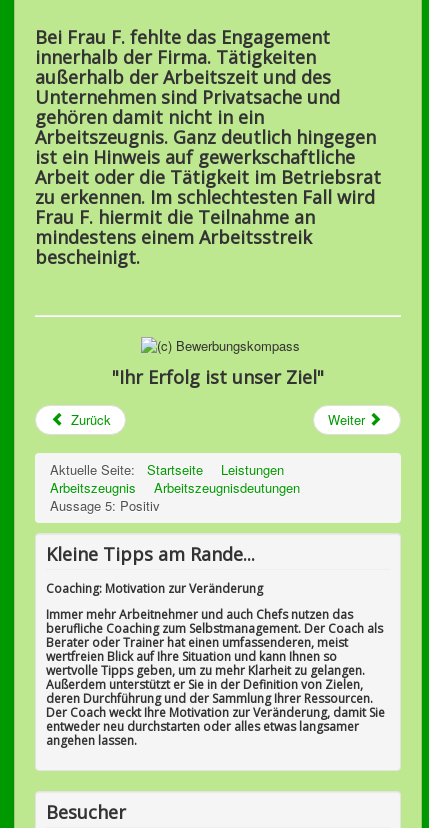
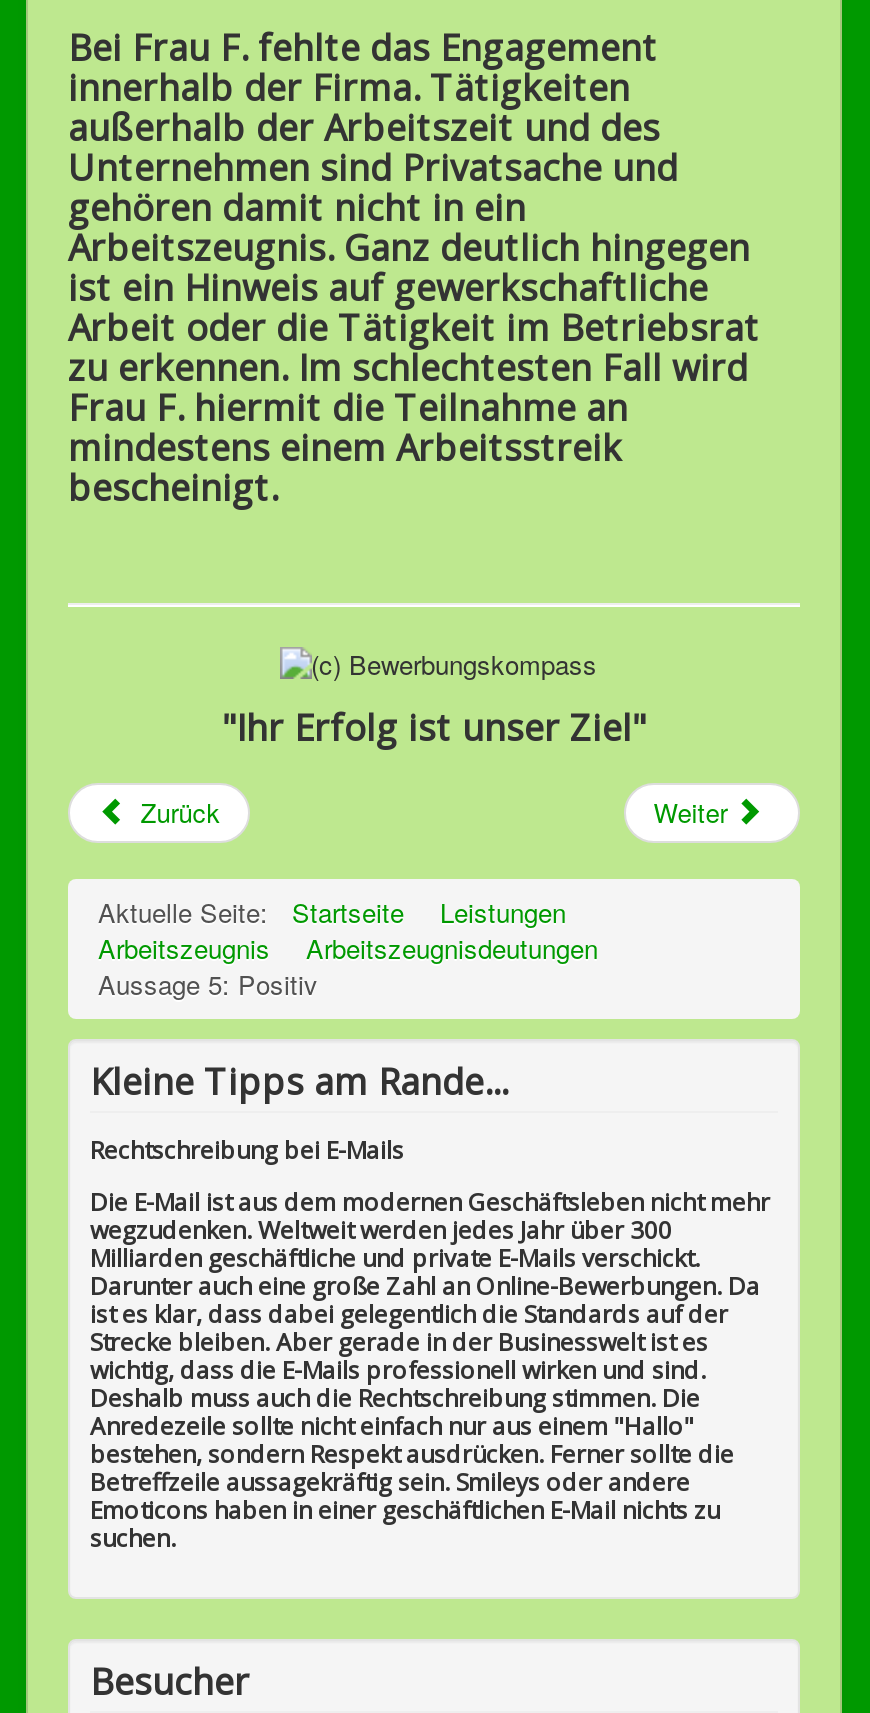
- Coaching: Motivation zur Veränderung
+ Rechtschreibung bei E-Mails

- Immer mehr Arbeitnehmer und auch Chefs nutzen das
- berufliche Coaching zum Selbstmanagement. Der Coach als
- Berater oder Trainer hat einen umfassenderen, meist
- wertfreien Blick auf Ihre Situation und kann Ihnen so
- wertvolle Tipps geben, um zu mehr Klarheit zu gelangen.
- Außerdem unterstützt er Sie in der Definition von Zielen,
- deren Durchführung und der Sammlung Ihrer Ressourcen.
- Der Coach weckt Ihre Motivation zur Veränderung, damit Sie
- entweder neu durchstarten oder alles etwas langsamer
- angehen lassen.
+ Die E-Mail ist aus dem modernen Geschäftsleben nicht mehr
+ wegzudenken. Weltweit werden jedes Jahr über 300
+ Milliarden geschäftliche und private E-Mails verschickt.
+ Darunter auch eine große Zahl an Online-Bewerbungen. Da
+ ist es klar, dass dabei gelegentlich die Standards auf der
+ Strecke bleiben. Aber gerade in der Businesswelt ist es
+ wichtig, dass die E-Mails professionell wirken und sind.
+ Deshalb muss auch die Rechtschreibung stimmen. Die
+ Anredezeile sollte nicht einfach nur aus einem "Hallo"
+ bestehen, sondern Respekt ausdrücken. Ferner sollte die
+ Betreffzeile aussagekräftig sein. Smileys oder andere
+ Emoticons haben in einer geschäftlichen E-Mail nichts zu
+ suchen.
